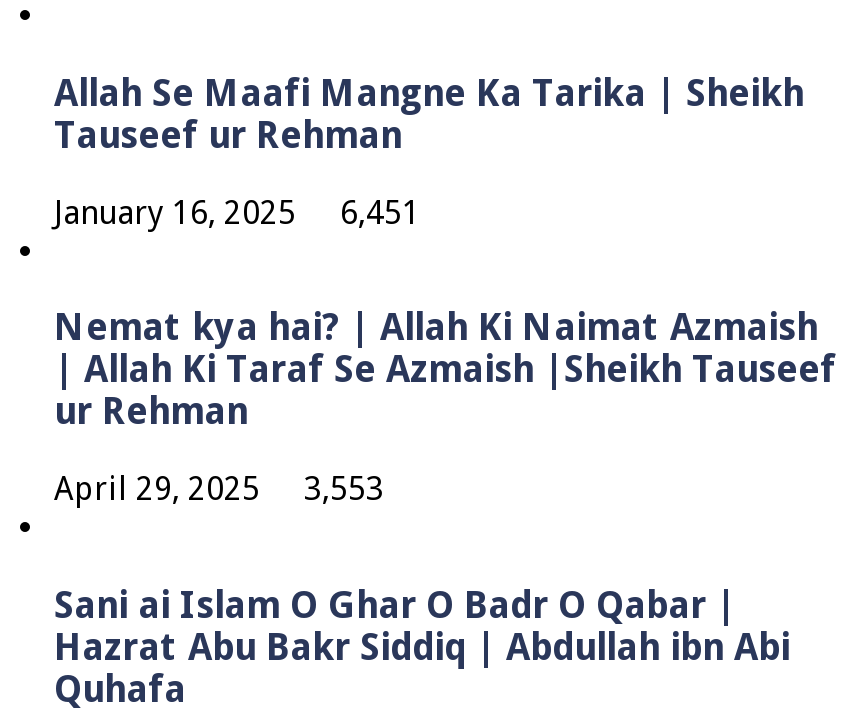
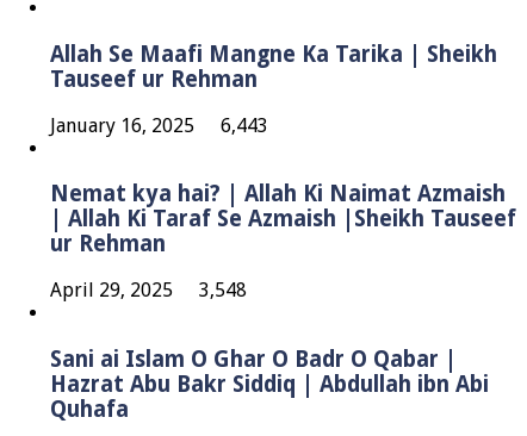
- January 16, 2025 6,451
+ January 16, 2025 6,443

- April 29, 2025 3,553
+ April 29, 2025 3,548
